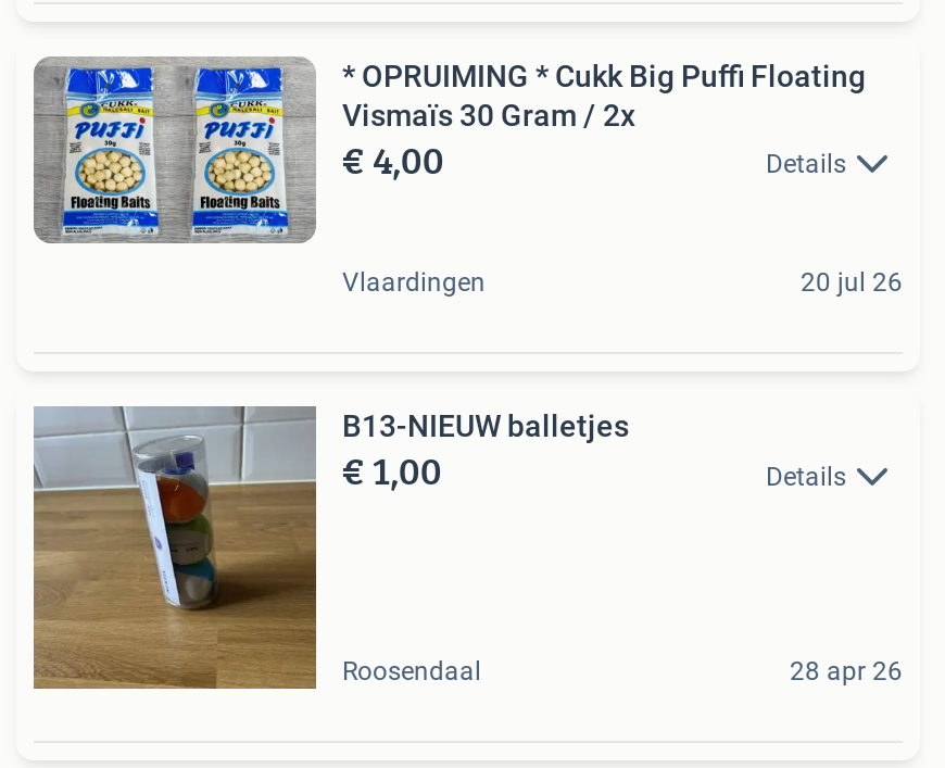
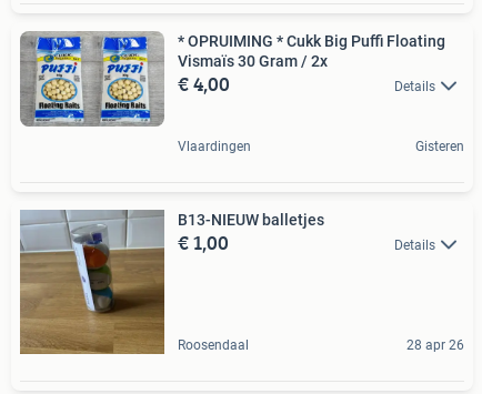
- 20 jul 26
+ Gisteren
